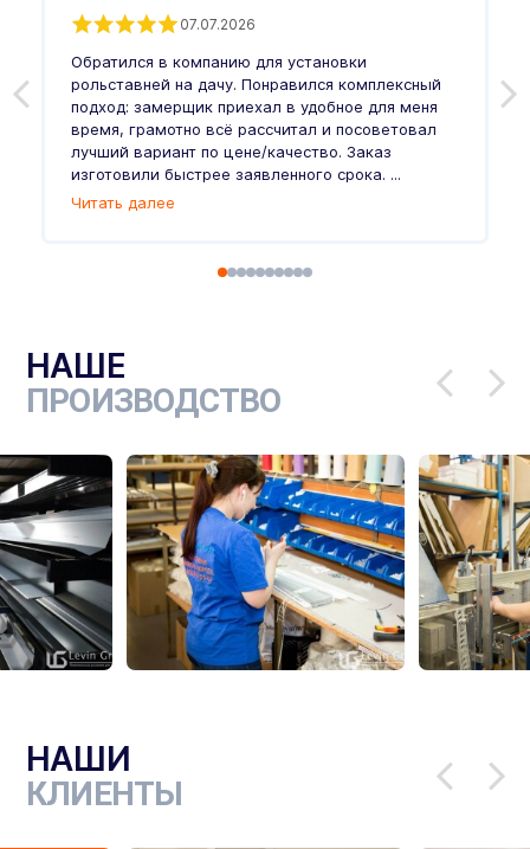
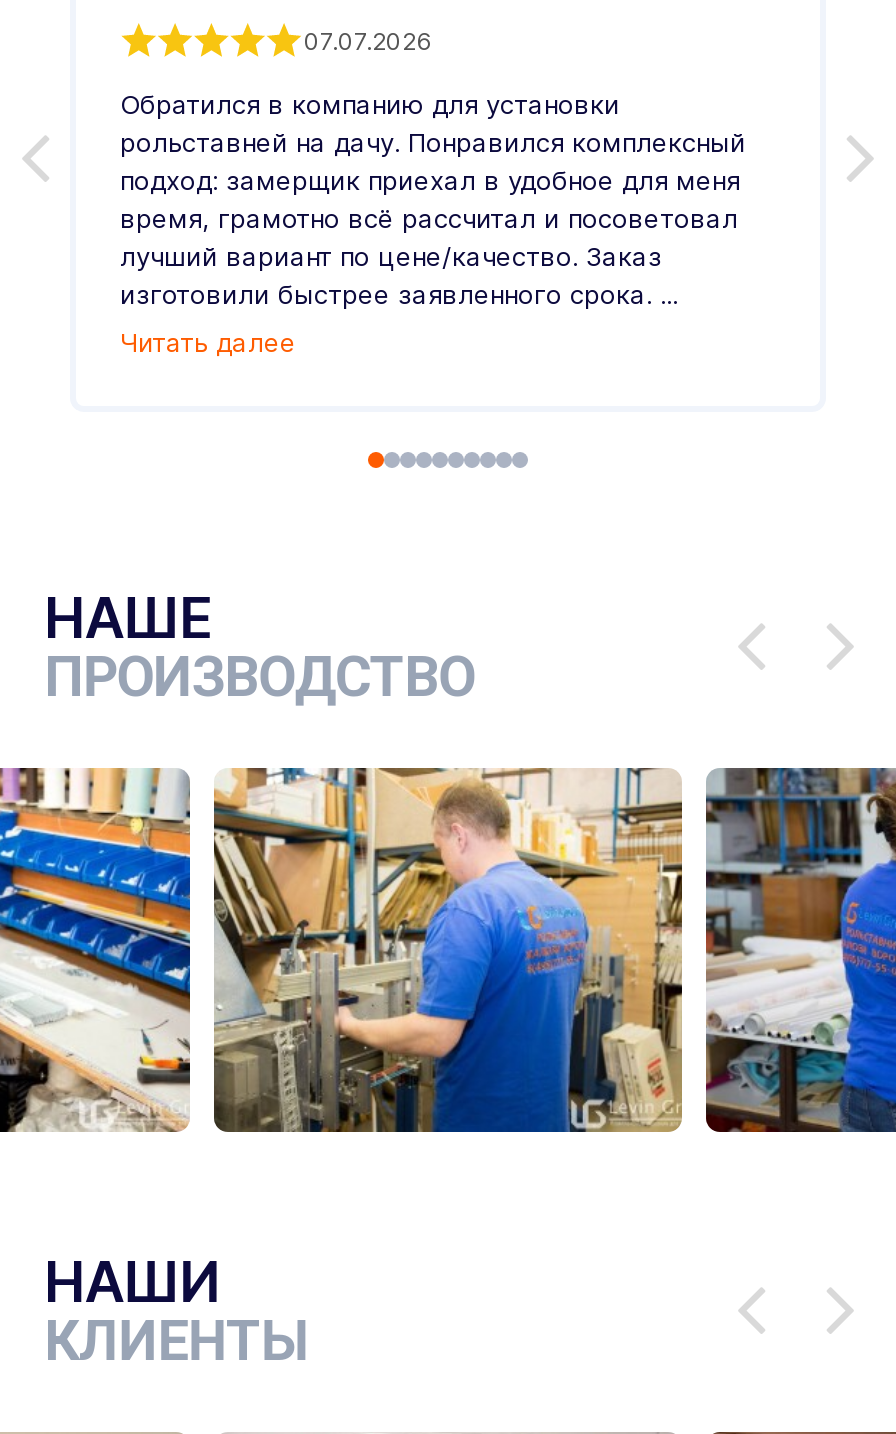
- [image]
+ [image]

- [image]
+ [image]

- [image]
+ [image]
